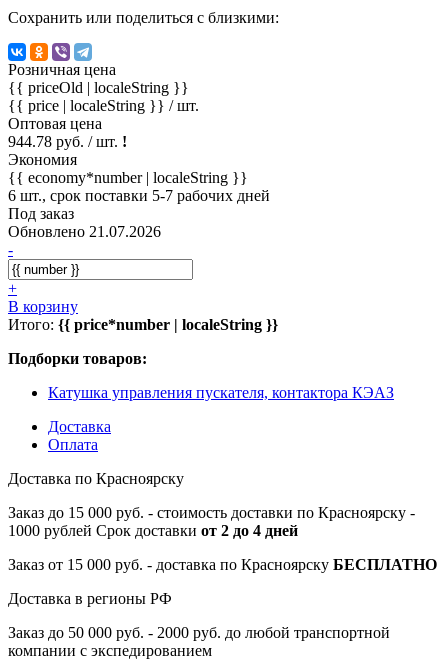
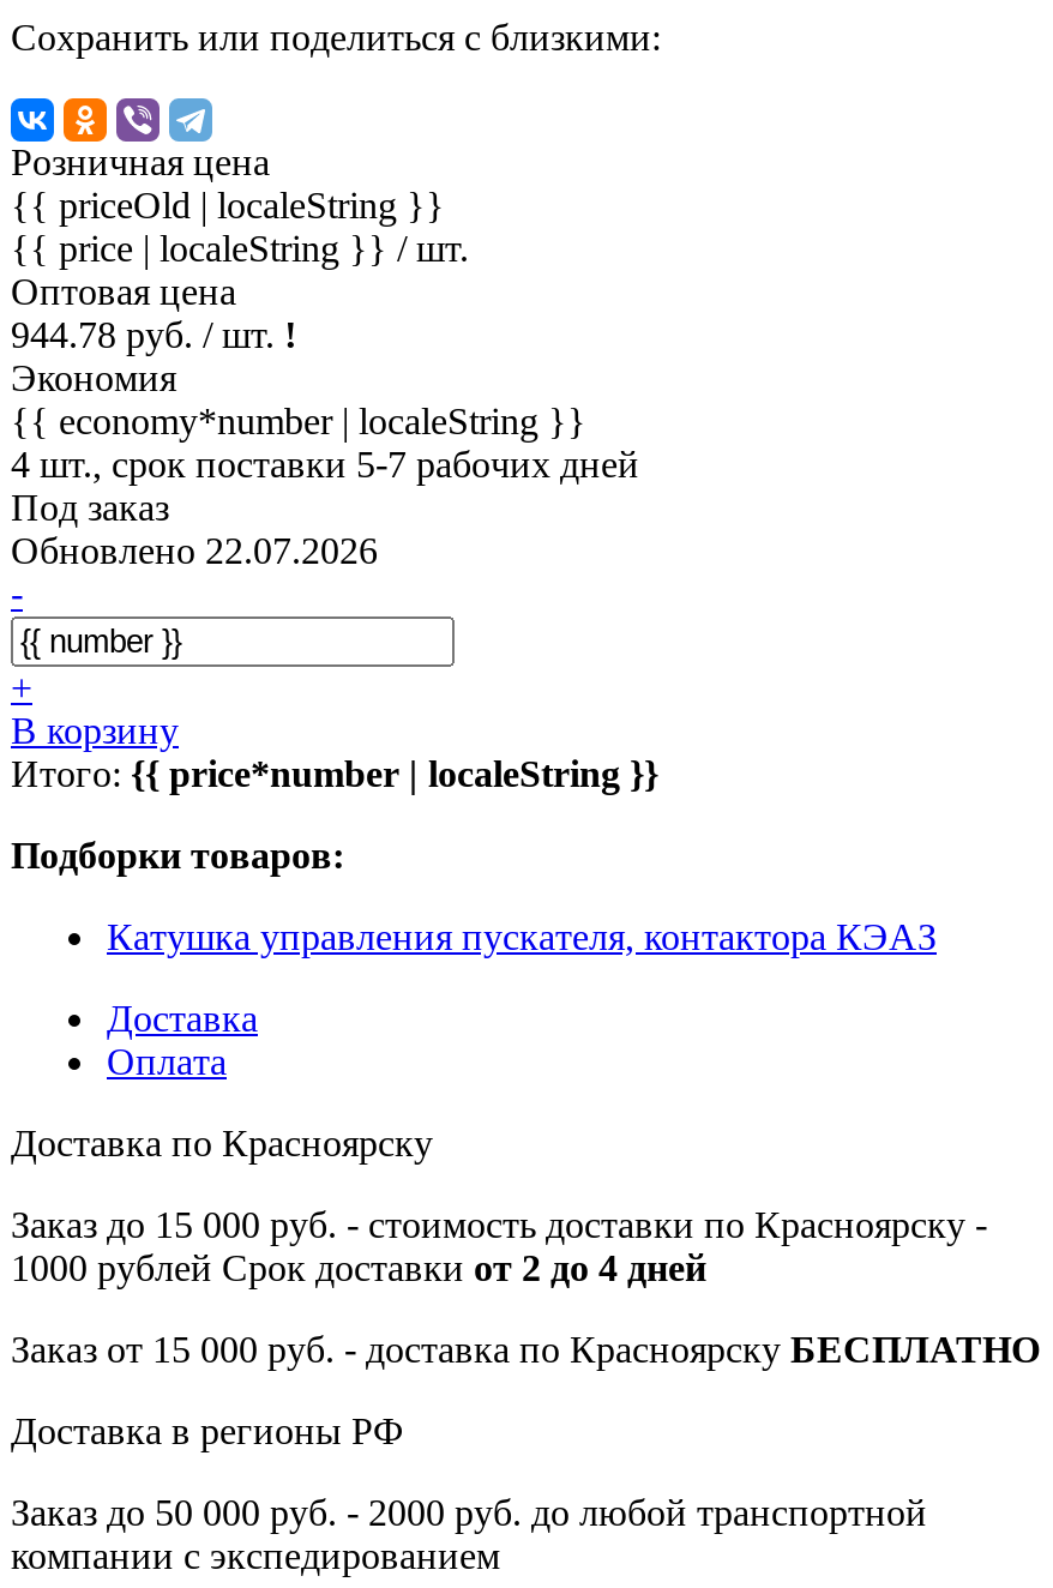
- 6 шт., срок поставки 5-7 рабочих дней
+ 4 шт., срок поставки 5-7 рабочих дней

- Обновлено 21.07.2026
+ Обновлено 22.07.2026
